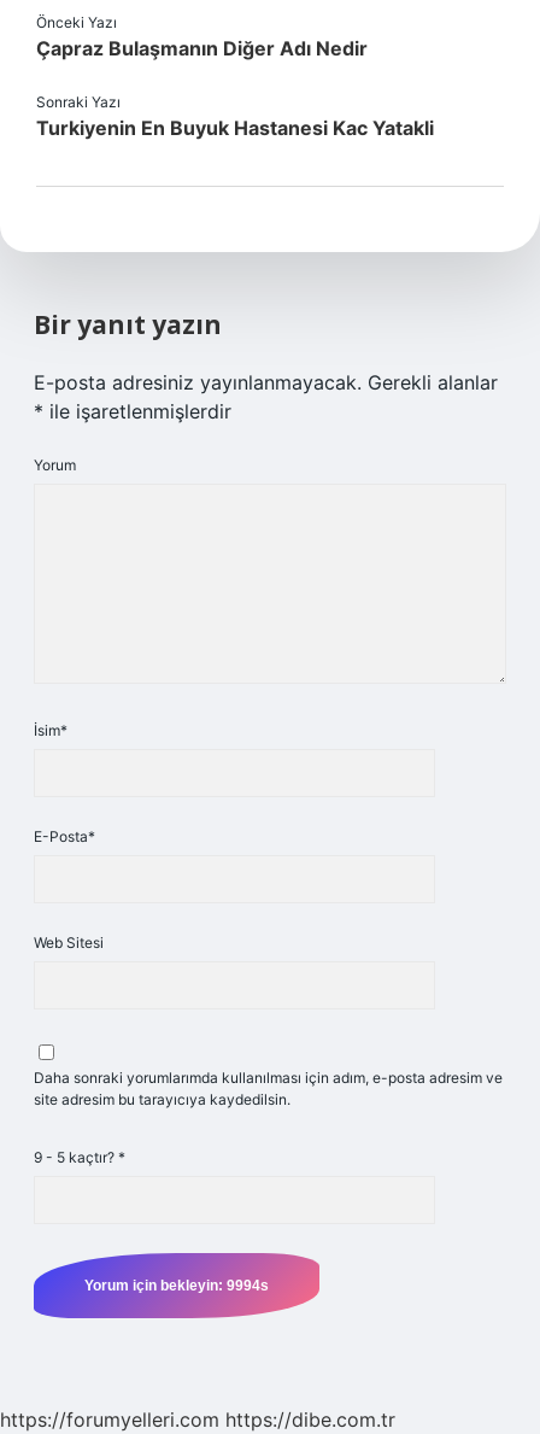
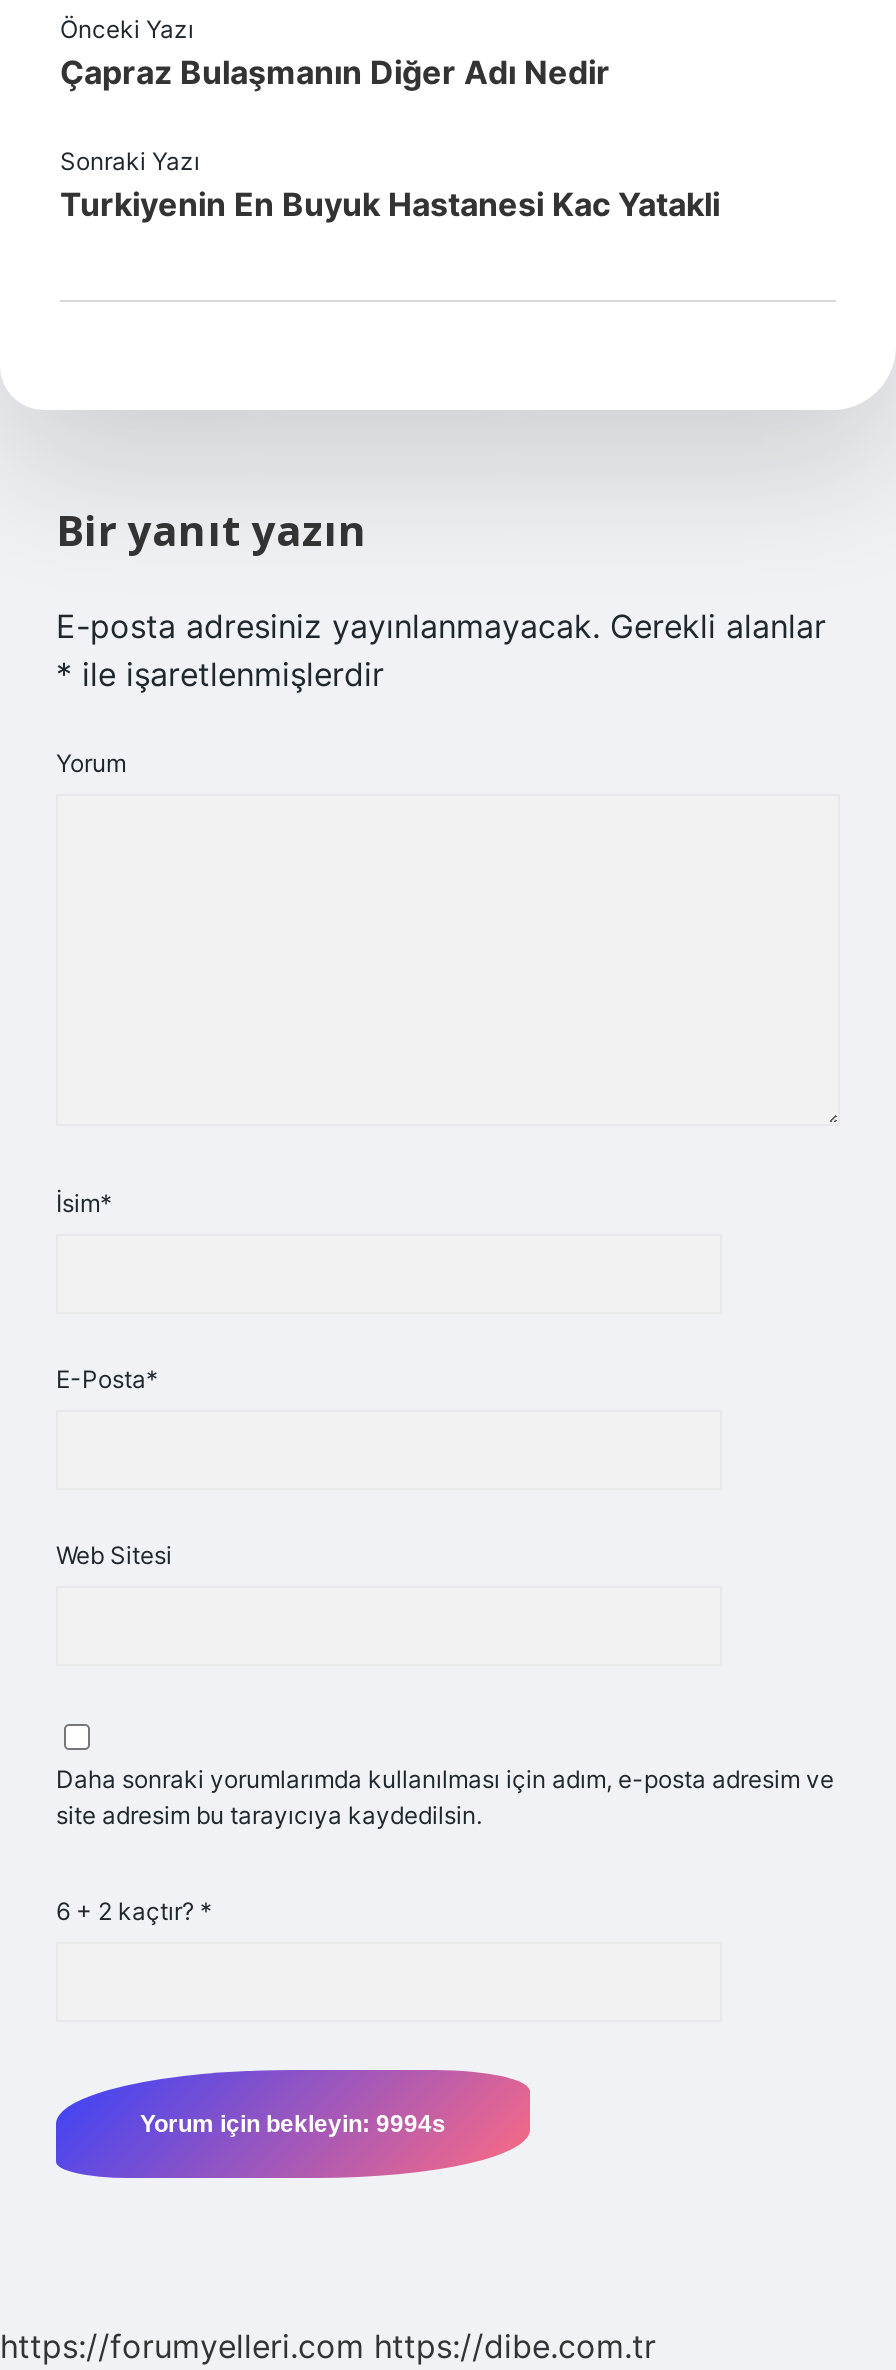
- 9 - 5 kaçtır? *
+ 6 + 2 kaçtır? *
